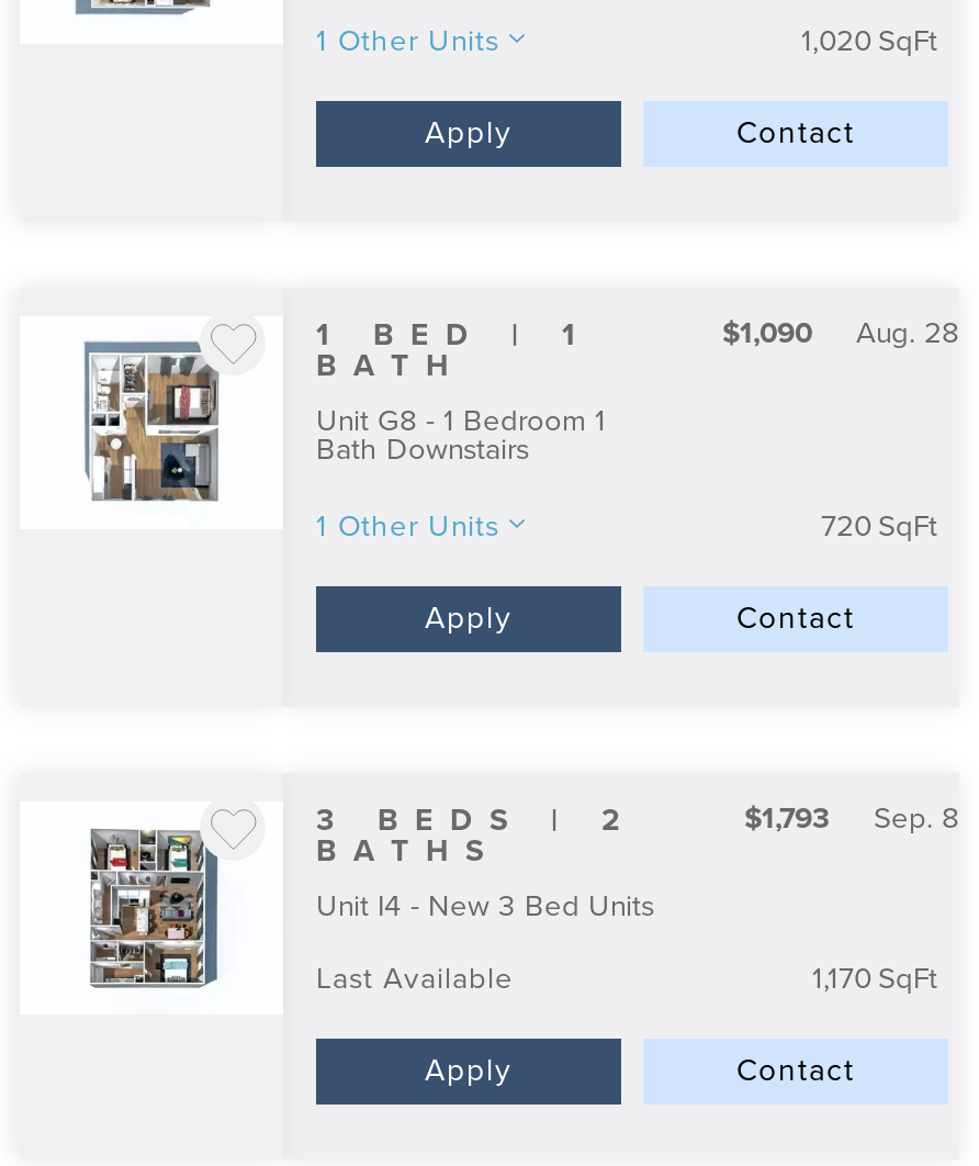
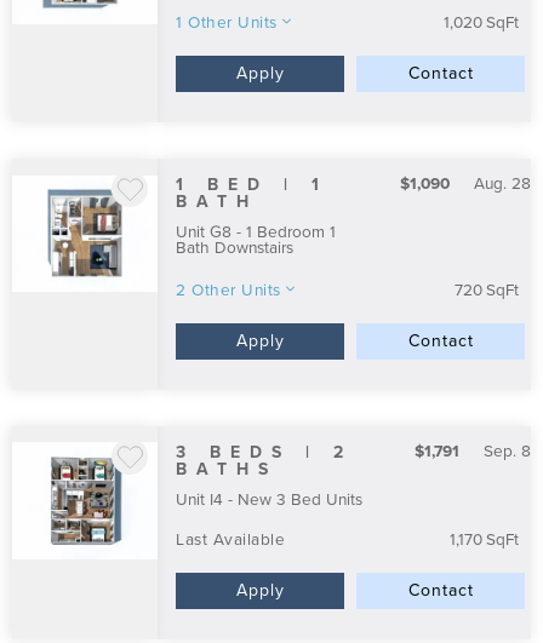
- 1 Other Units
+ 2 Other Units

- $1,793 Sep. 8
+ $1,791 Sep. 8
